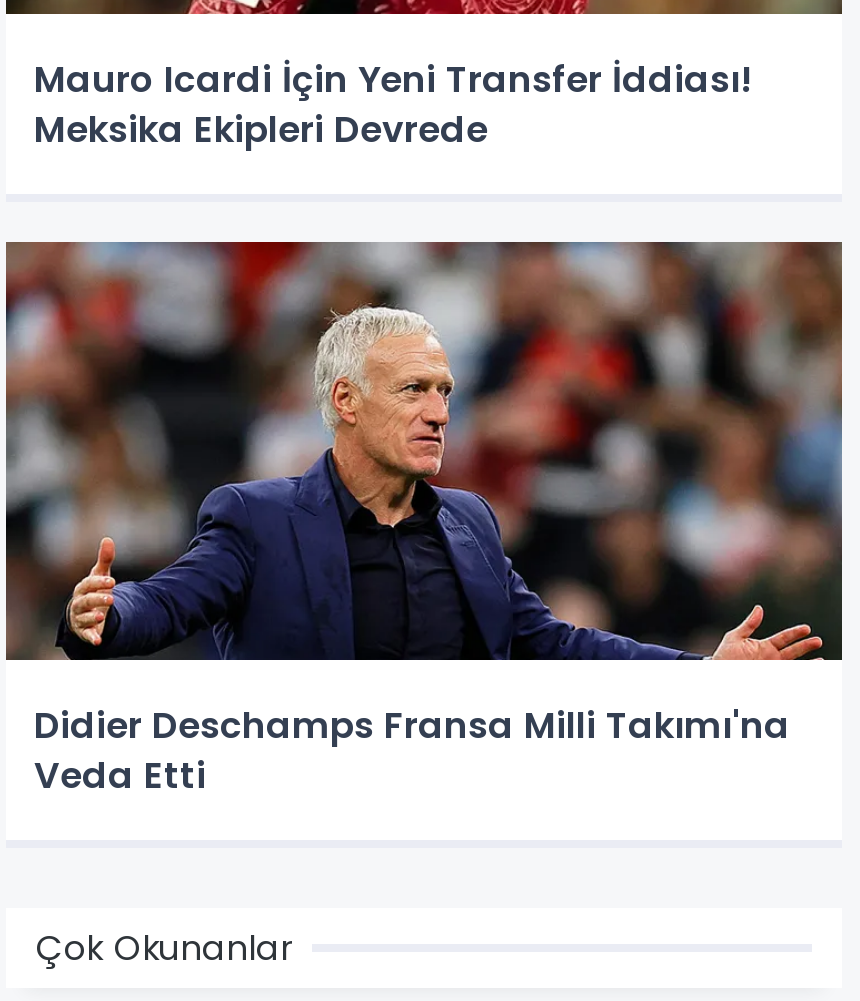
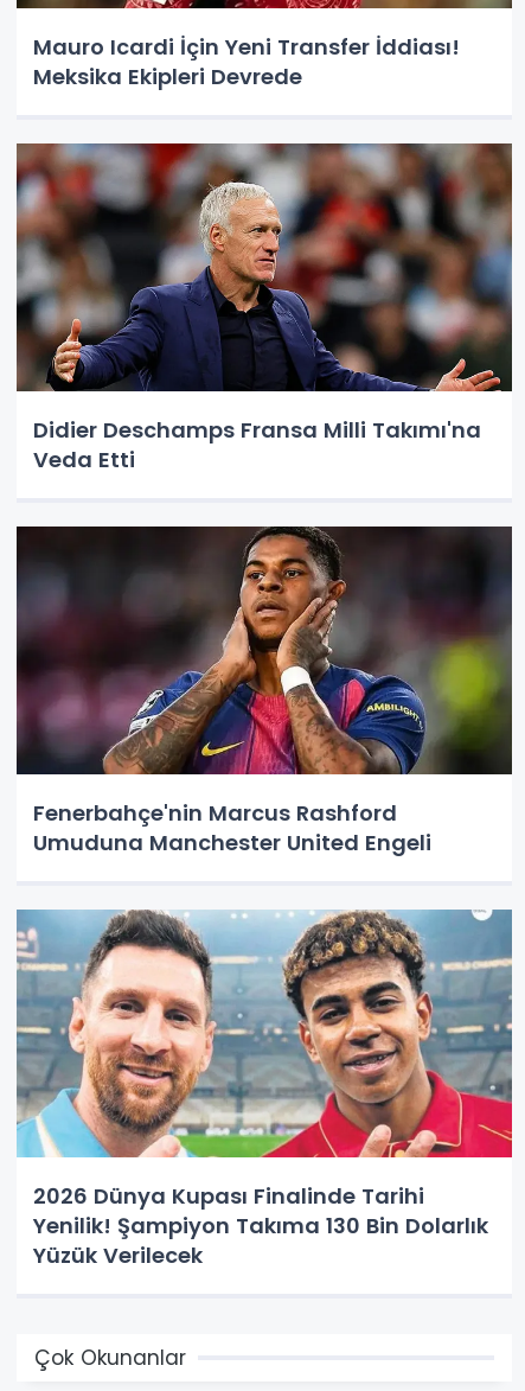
+ [image]
+ 2026 Dünya Kupası Finalinde Tarihi
+ Yenilik! Şampiyon Takıma 130 Bin Dolarlık
+ Yüzük Verilecek

+ [image]
+ Fenerbahçe'nin Marcus Rashford
+ Umuduna Manchester United Engeli
